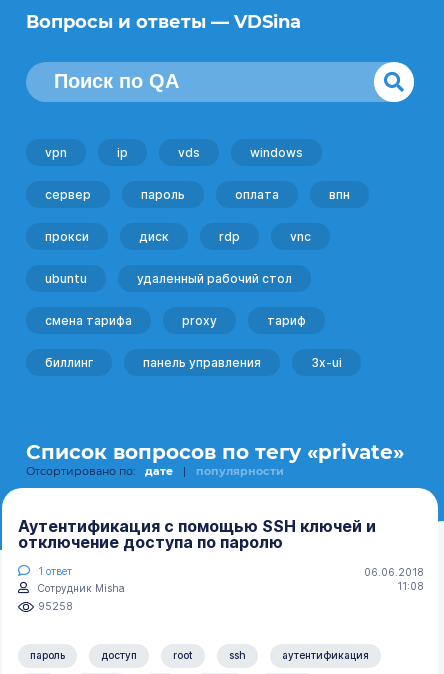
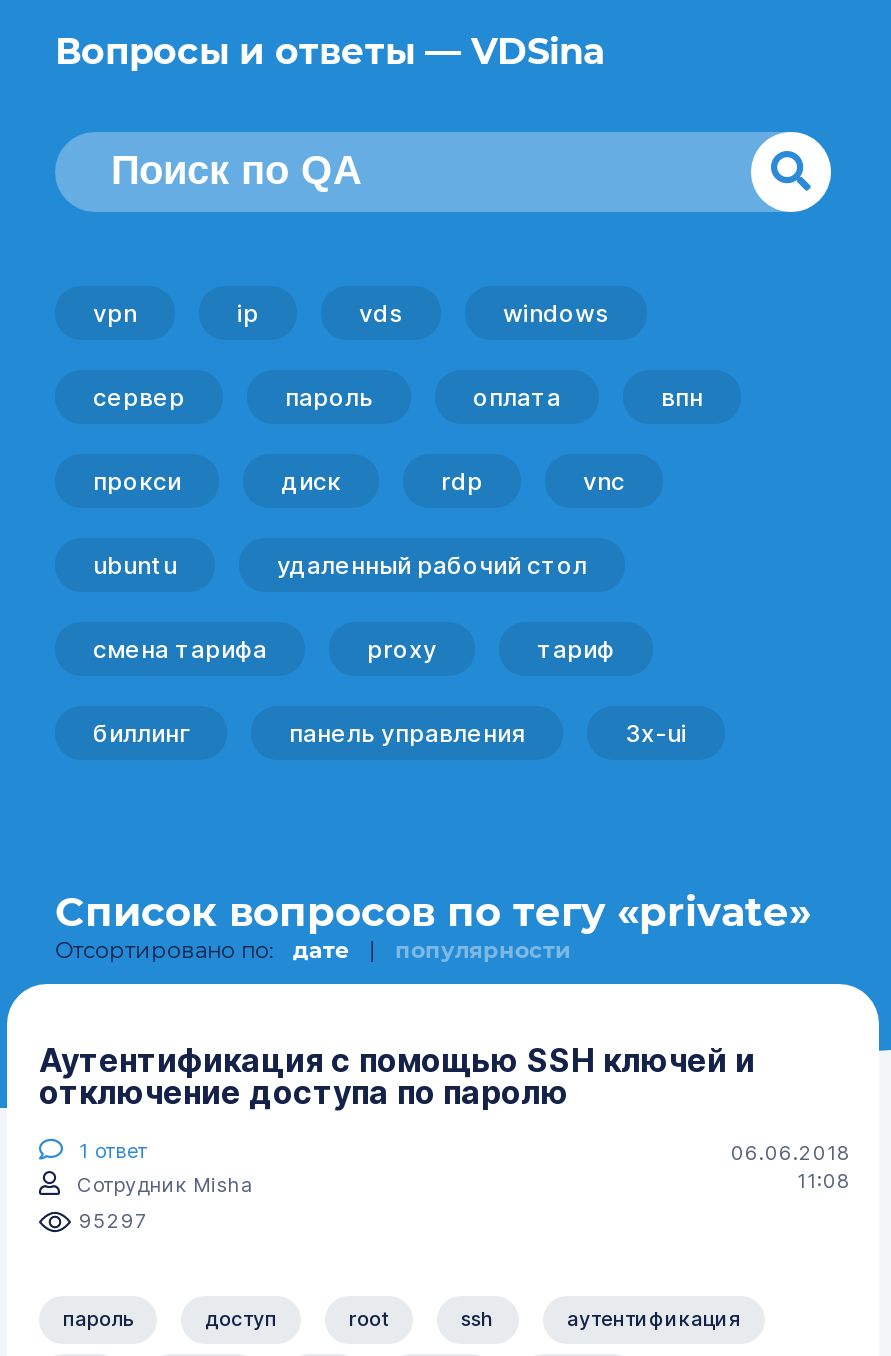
- 95258
+ 95297
